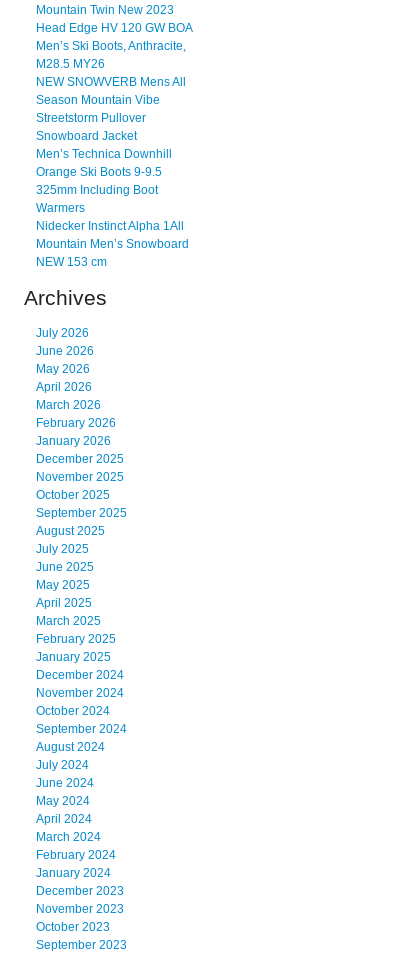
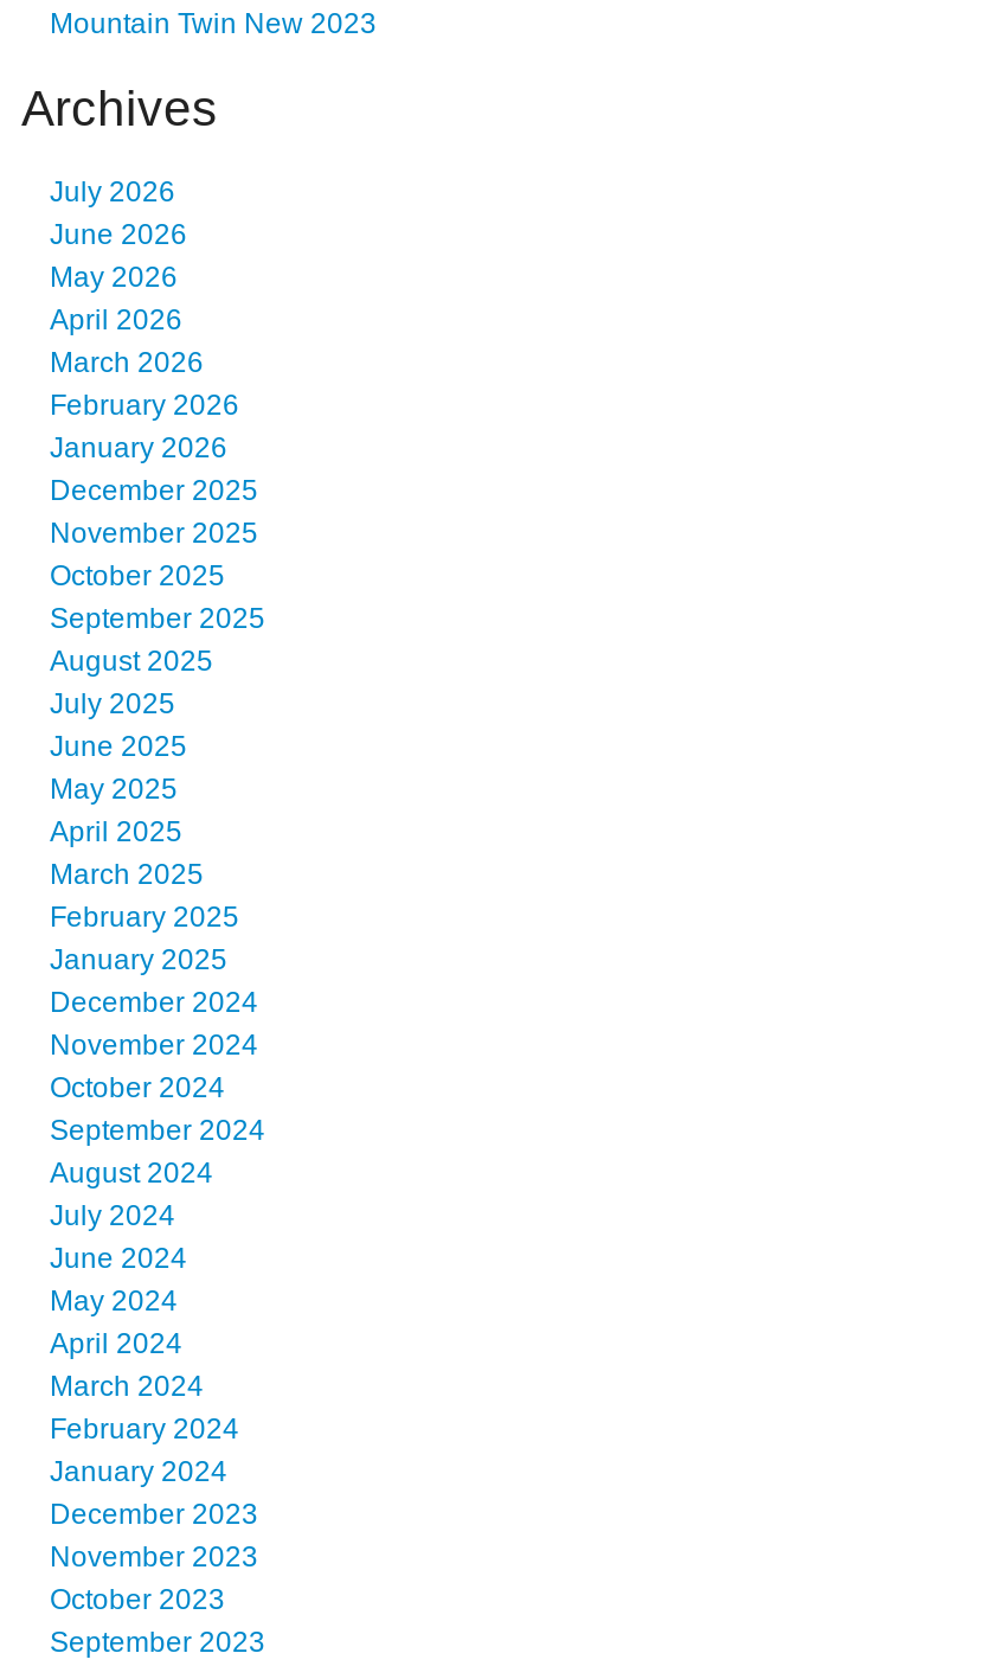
- Head Edge HV 120 GW BOA
- Men’s Ski Boots, Anthracite,
- M28.5 MY26
- NEW SNOWVERB Mens All
- Season Mountain Vibe
- Streetstorm Pullover
- Snowboard Jacket
- Men’s Technica Downhill
- Orange Ski Boots 9-9.5
- 325mm Including Boot
- Warmers
- Nidecker Instinct Alpha 1All
- Mountain Men’s Snowboard
- NEW 153 cm
